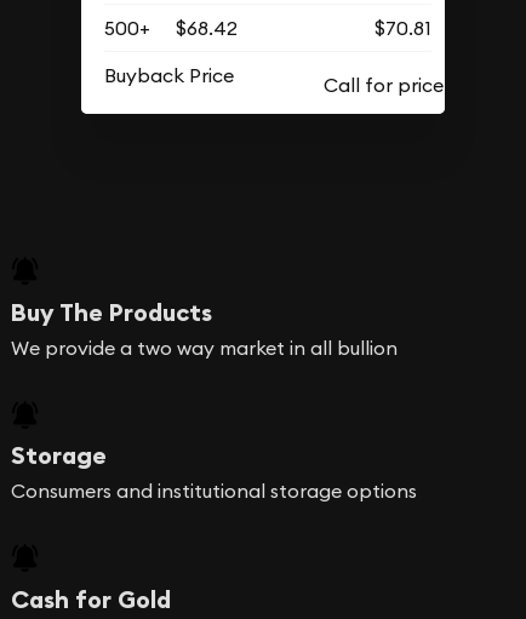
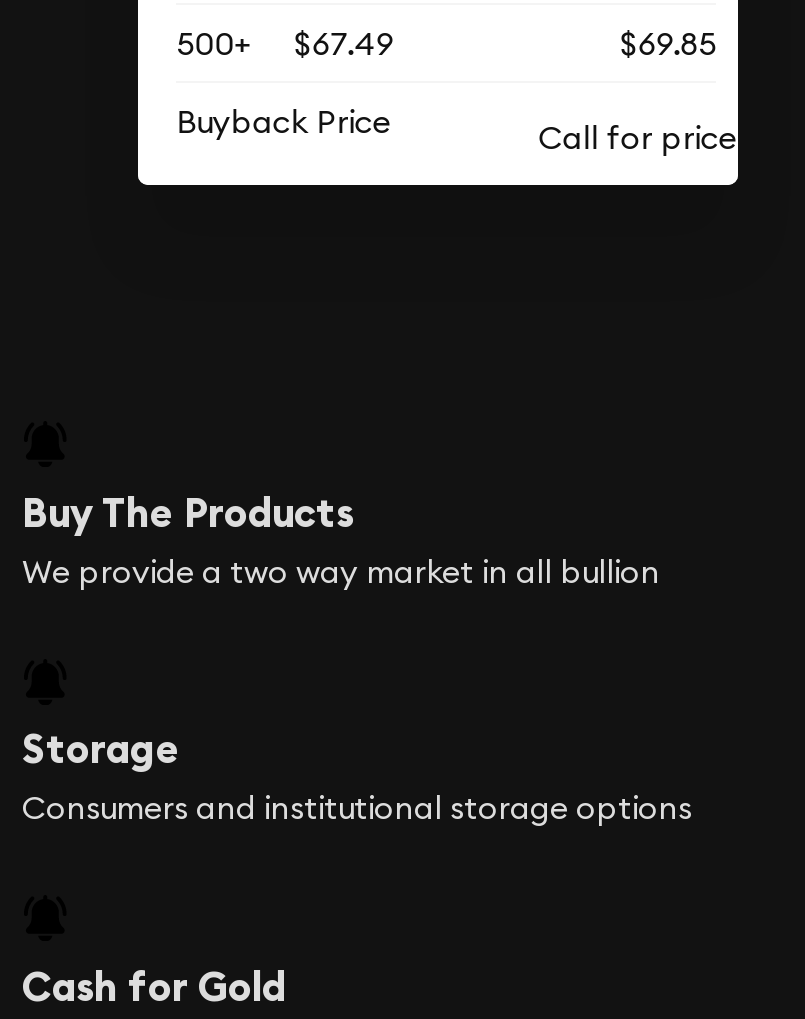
- 500+ $68.42
+ 500+ $67.49

- $70.81
+ $69.85
